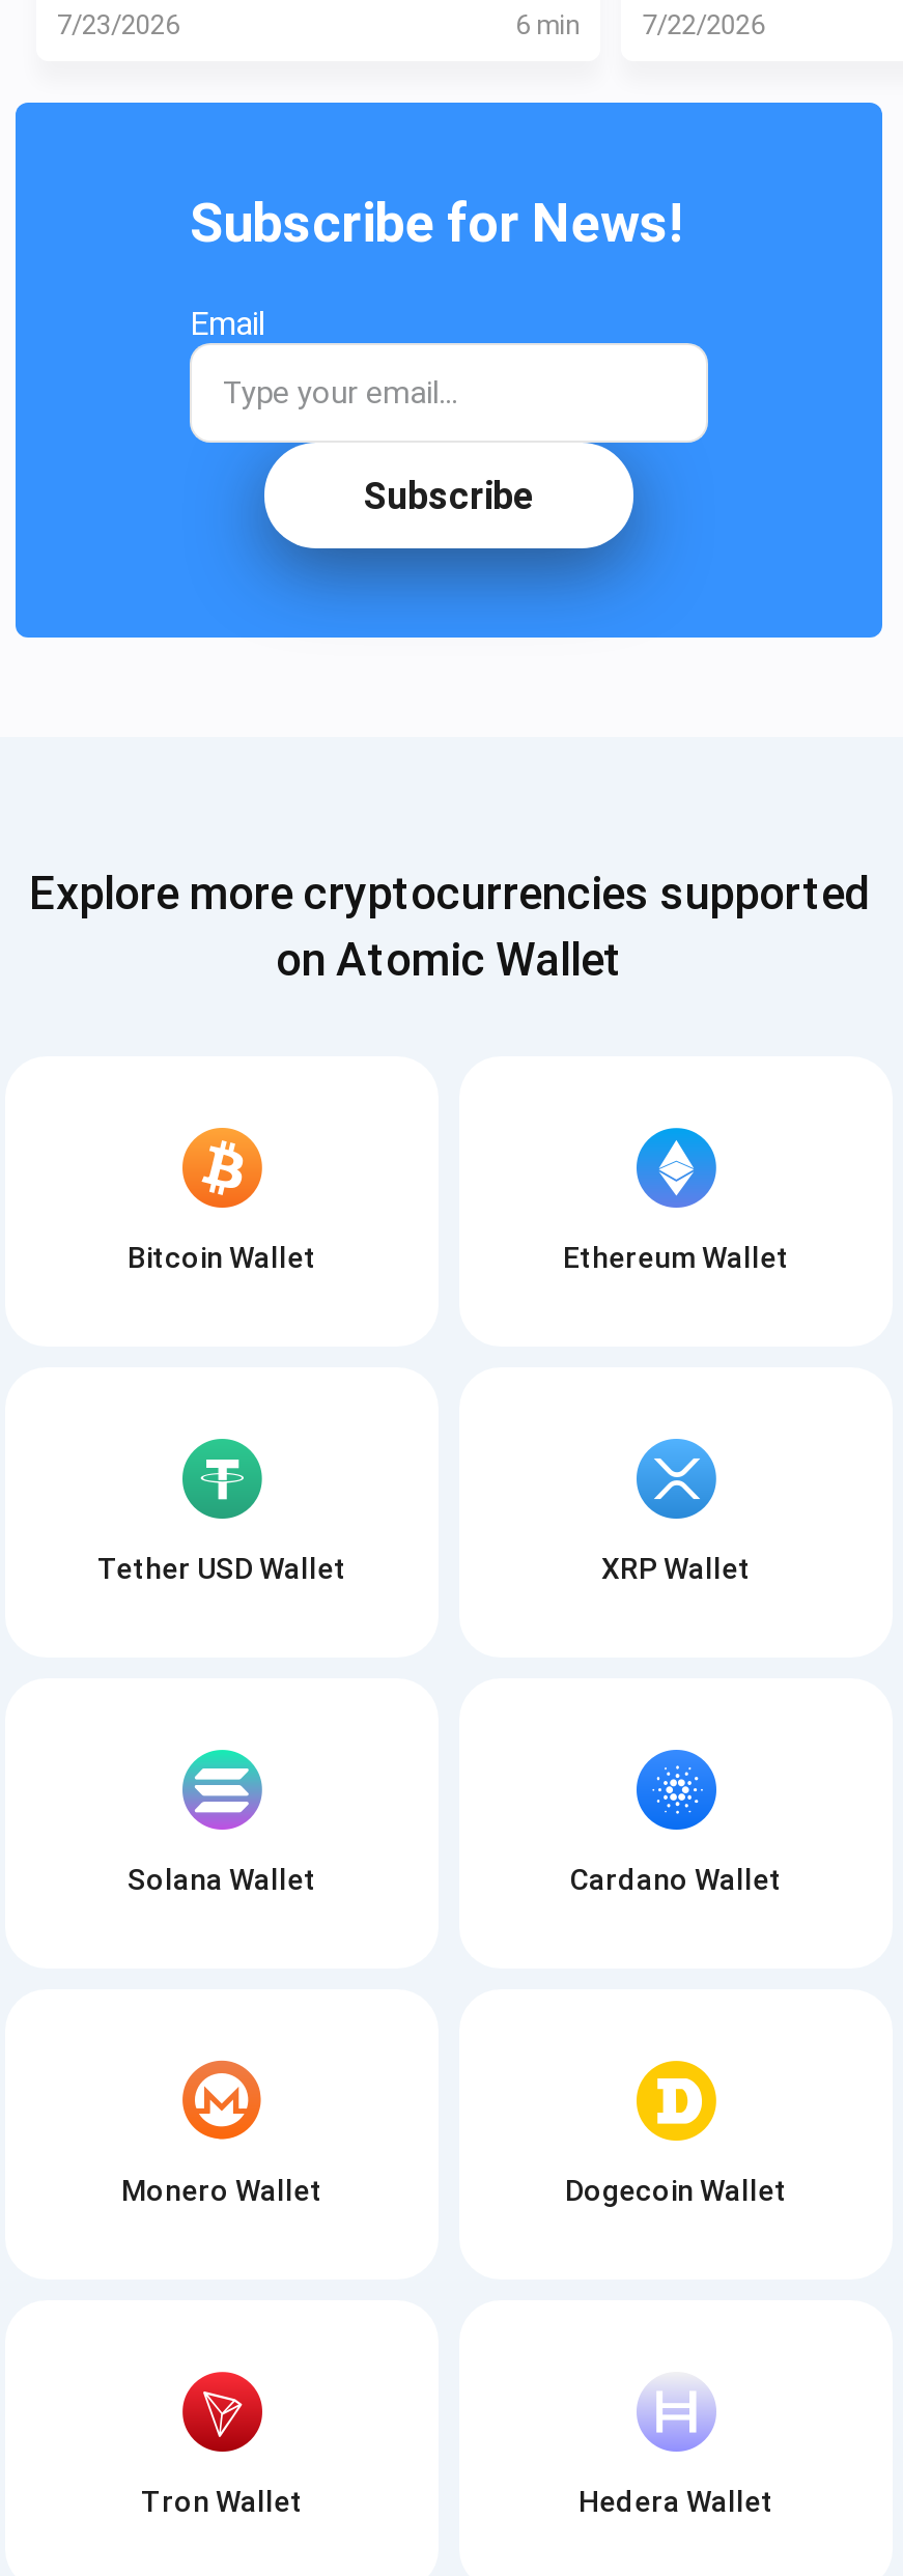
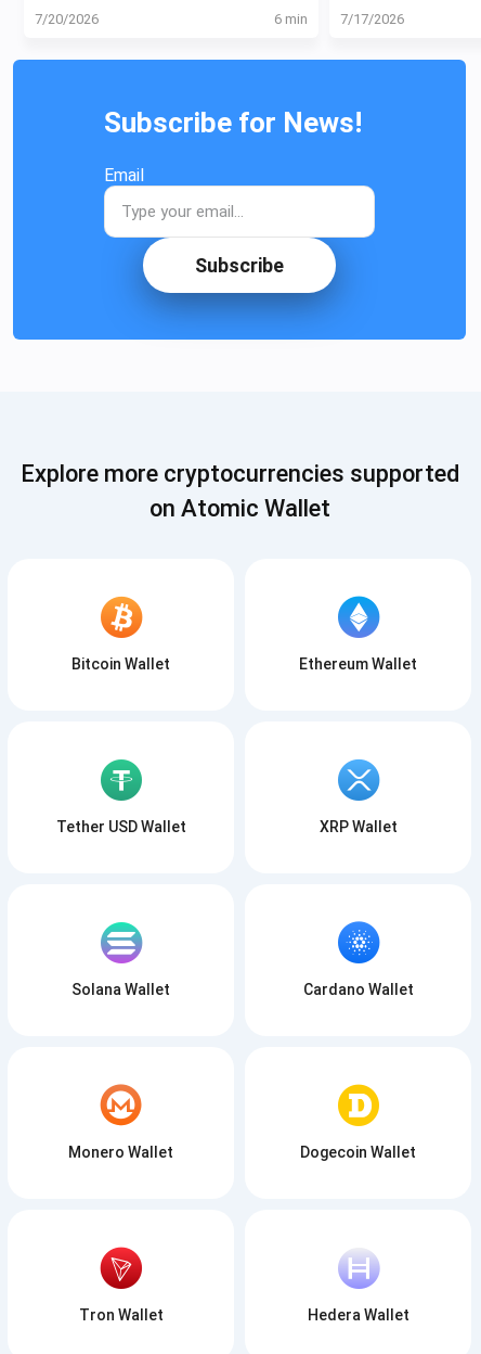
- 7/23/2026
+ 7/20/2026

- 6 min 7/22/2026
+ 6 min 7/17/2026
